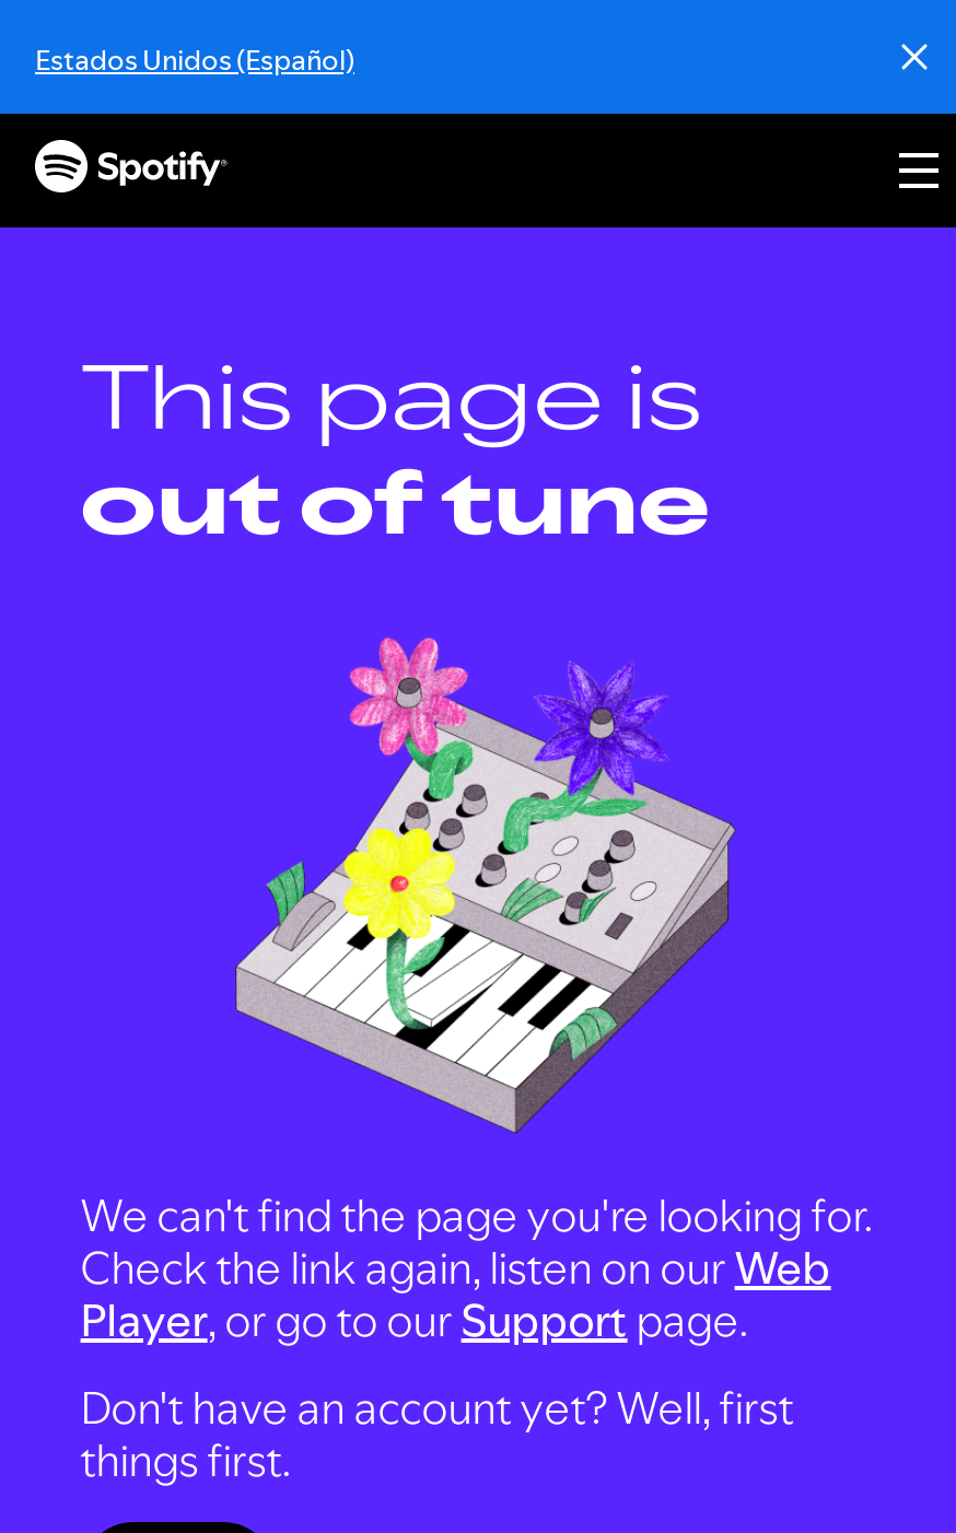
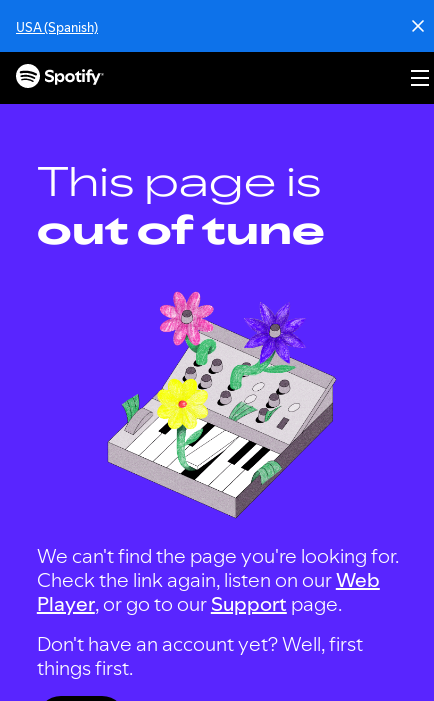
- Estados Unidos (Español)
+ USA (Spanish)
